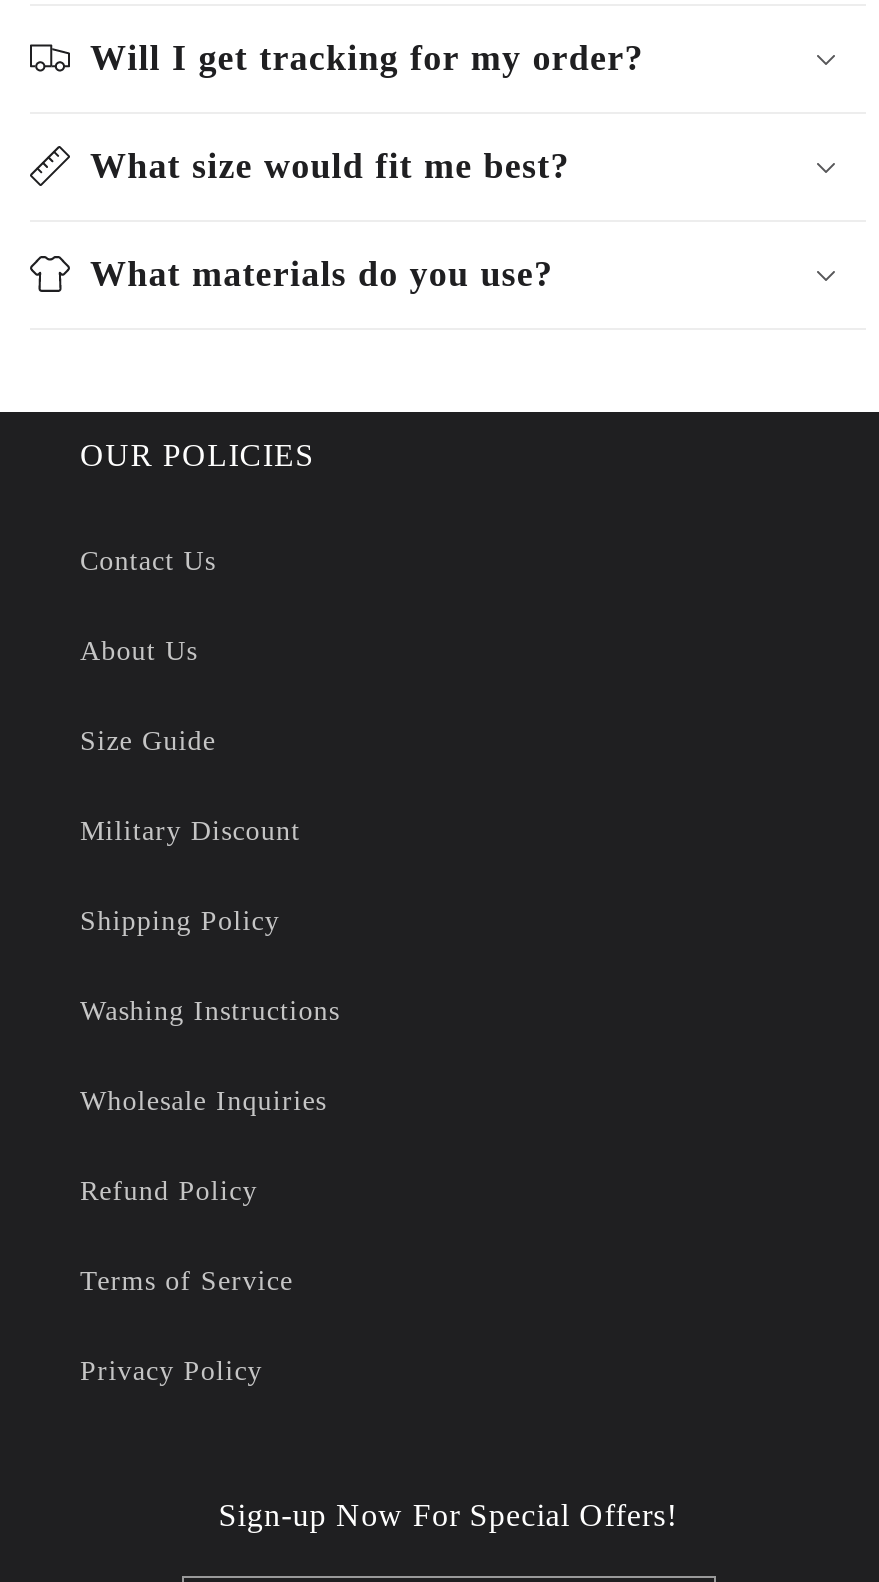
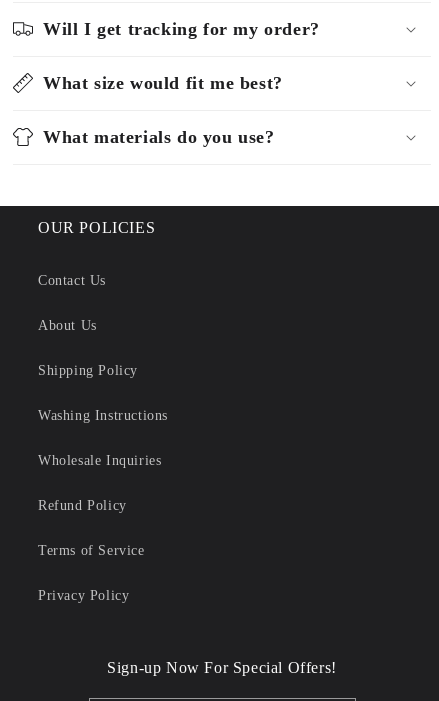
- Size Guide
- Military Discount
